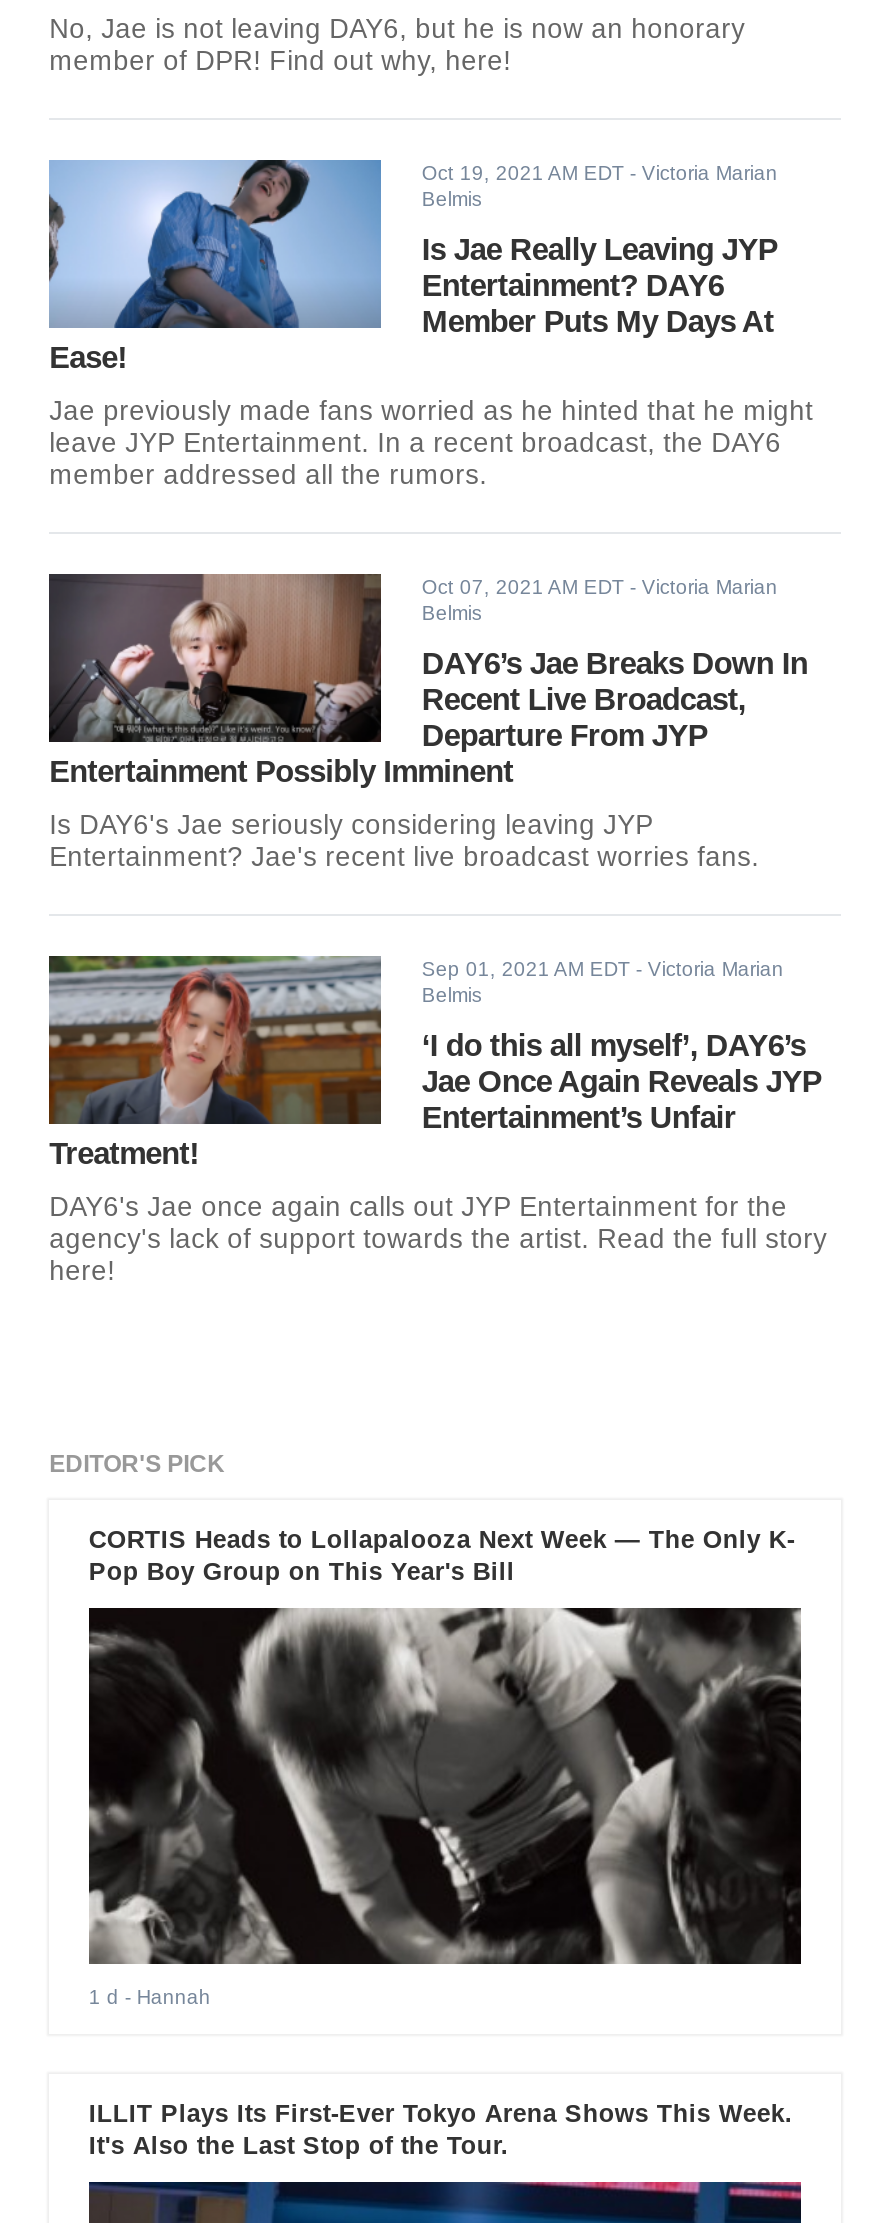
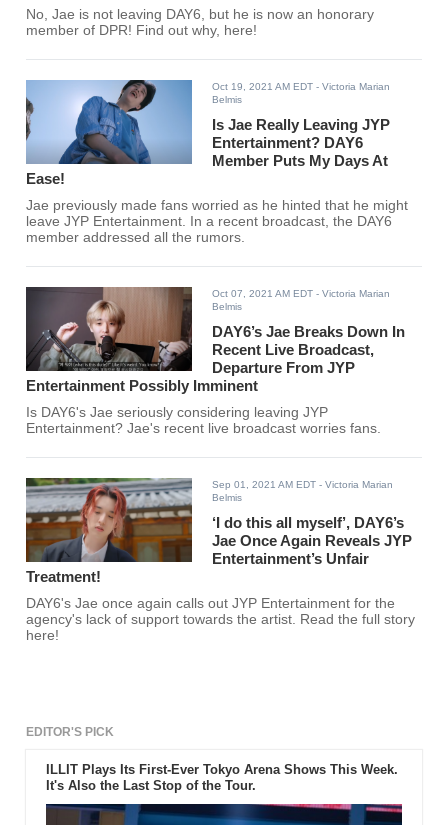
- CORTIS Heads to Lollapalooza Next Week — The Only K-
- Pop Boy Group on This Year's Bill

- [image]
- 1 d - Hannah
